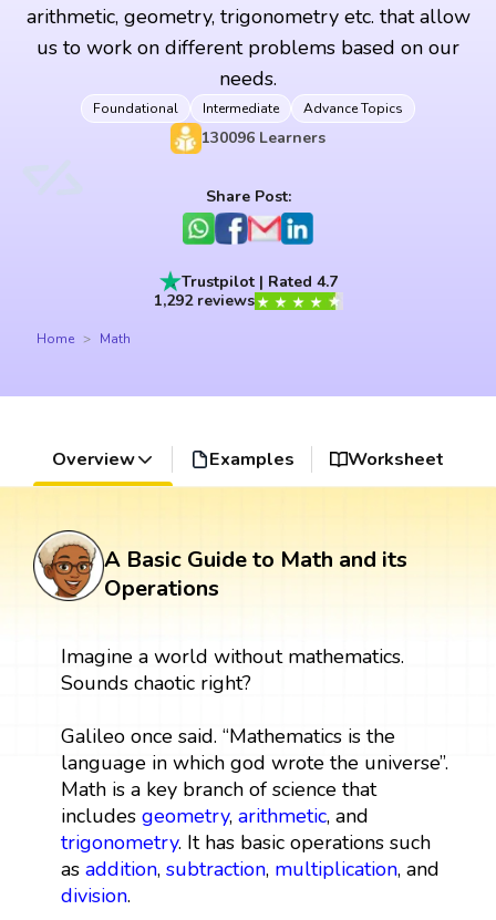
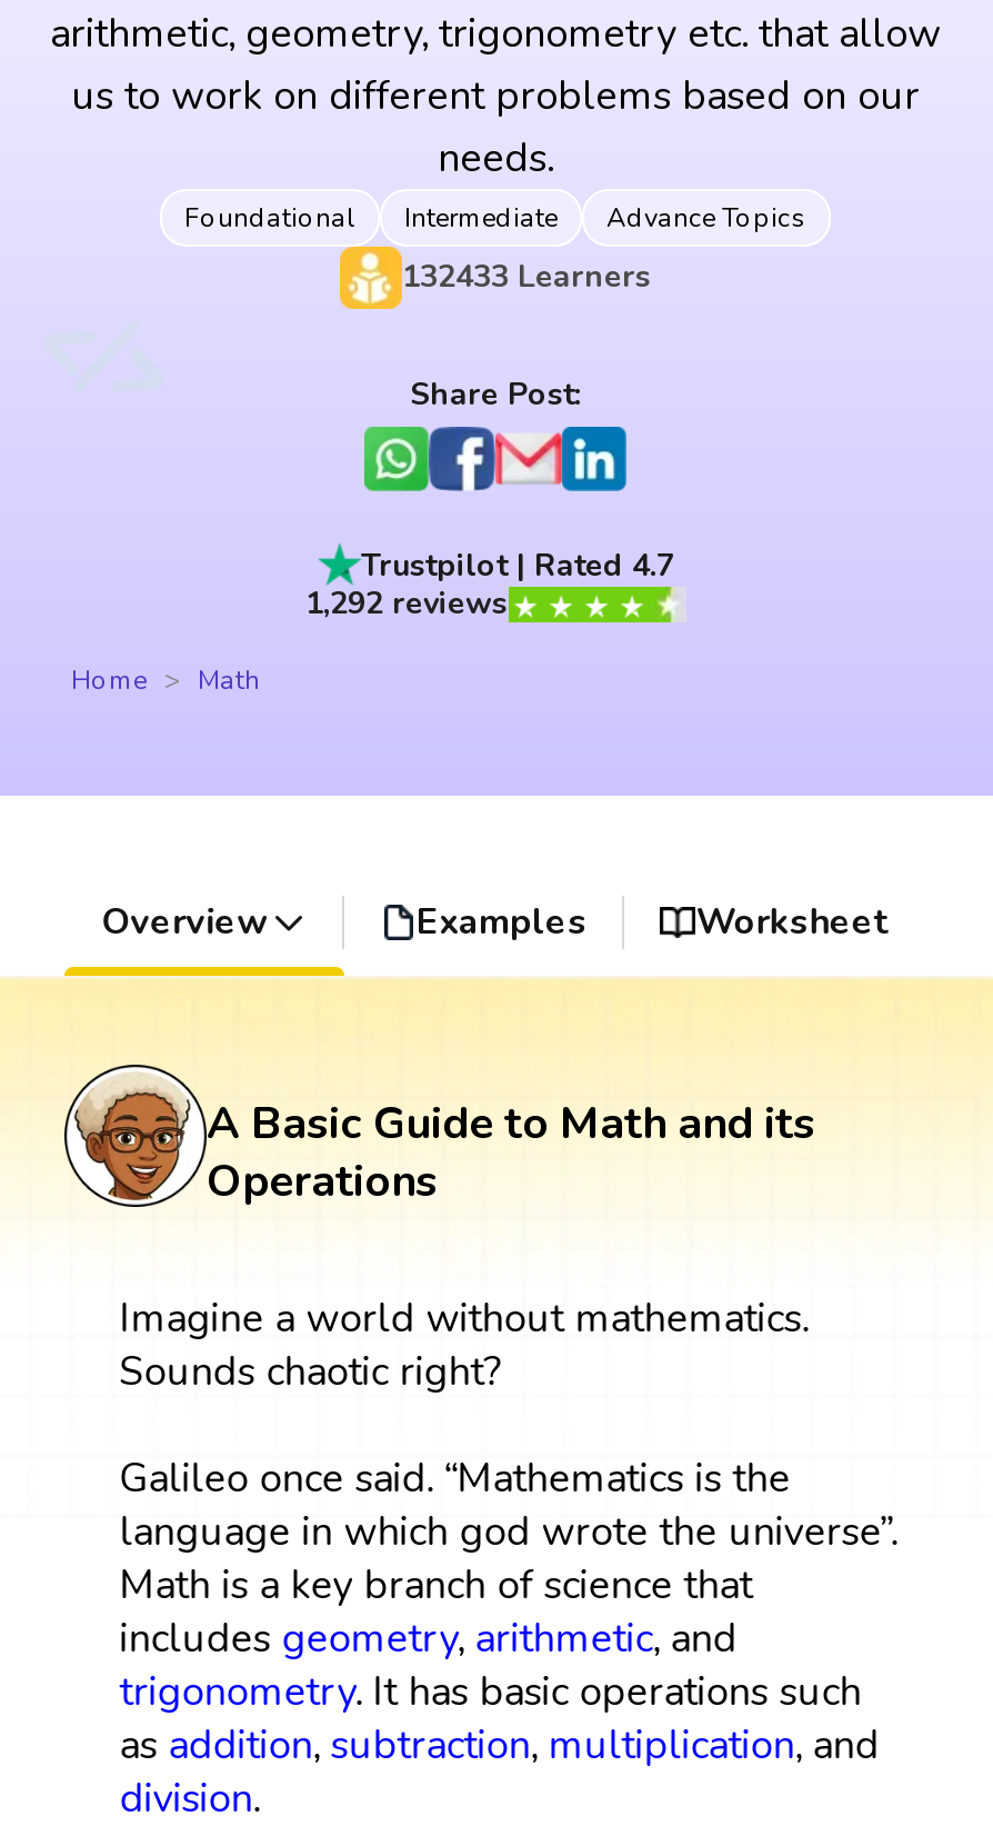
- 130096 Learners
+ 132433 Learners
